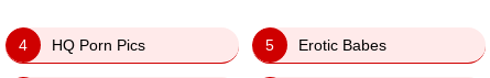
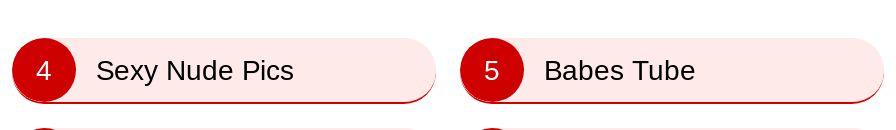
- HQ Porn Pics
+ Sexy Nude Pics

- Erotic Babes
+ Babes Tube
